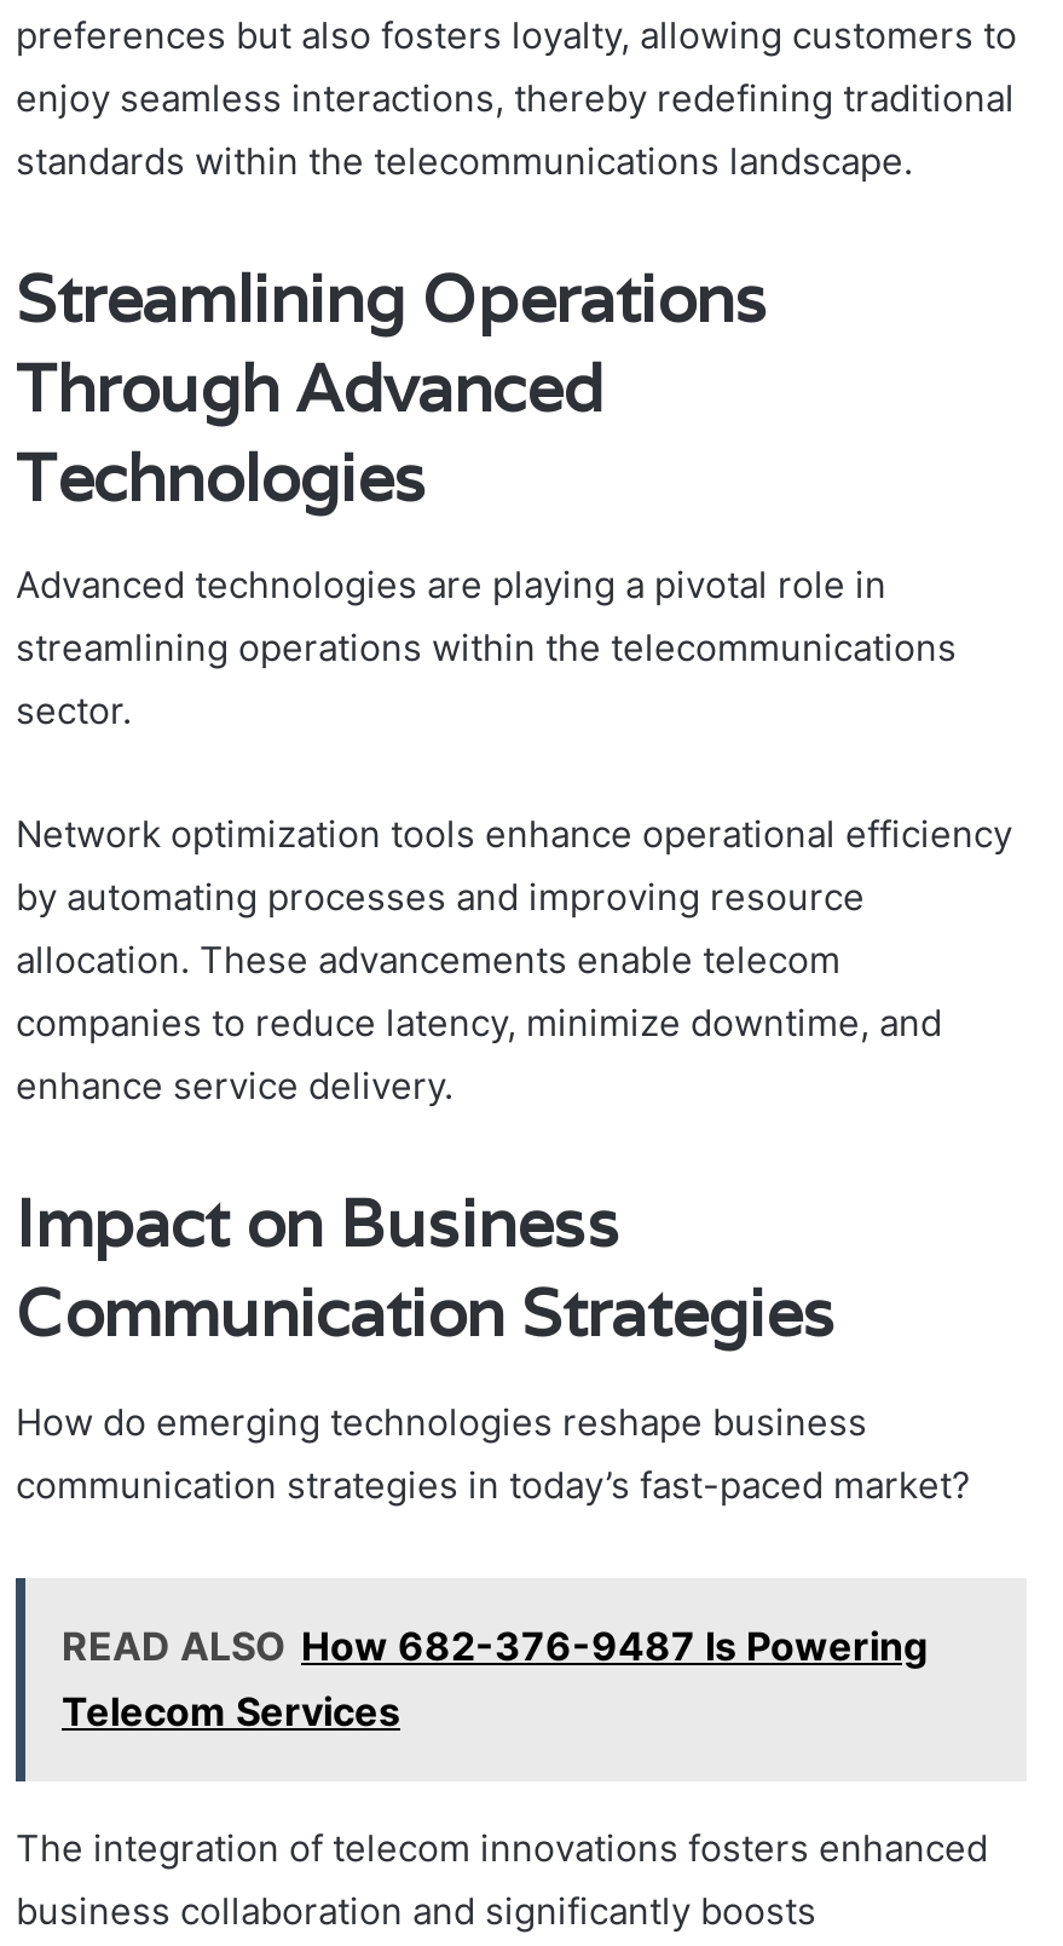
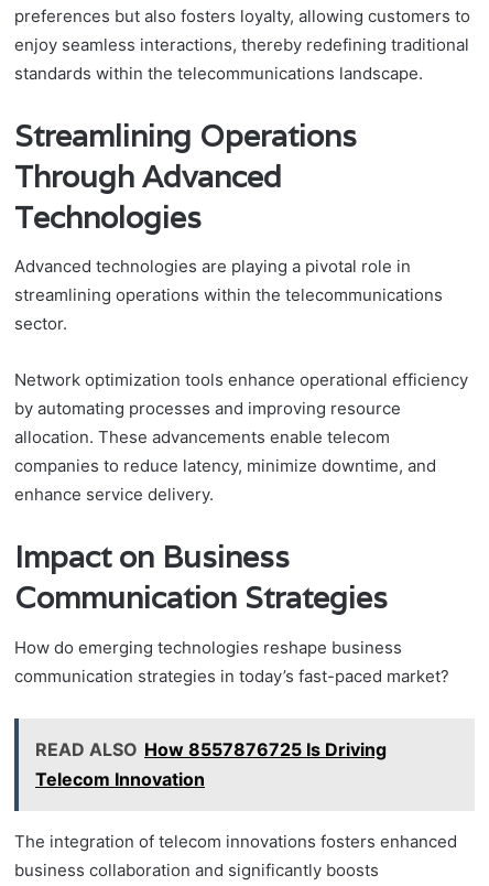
- READ ALSO How 682-376-9487 Is Powering
+ READ ALSO How 8557876725 Is Driving

- Telecom Services
+ Telecom Innovation
